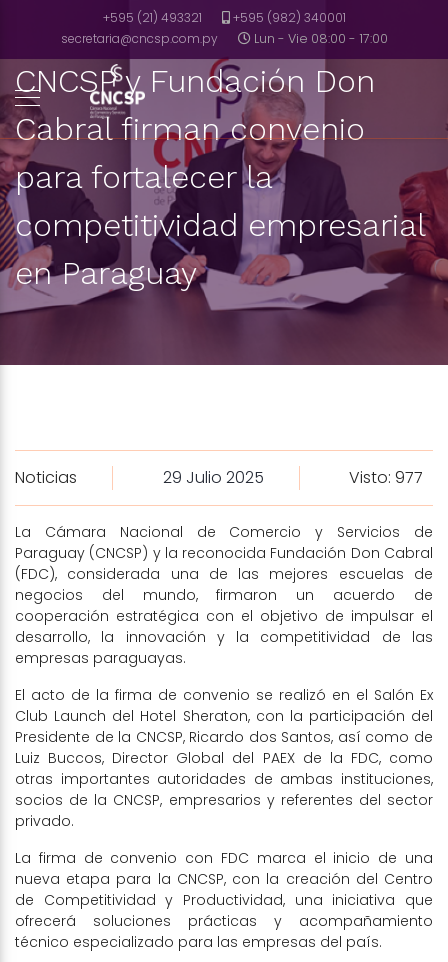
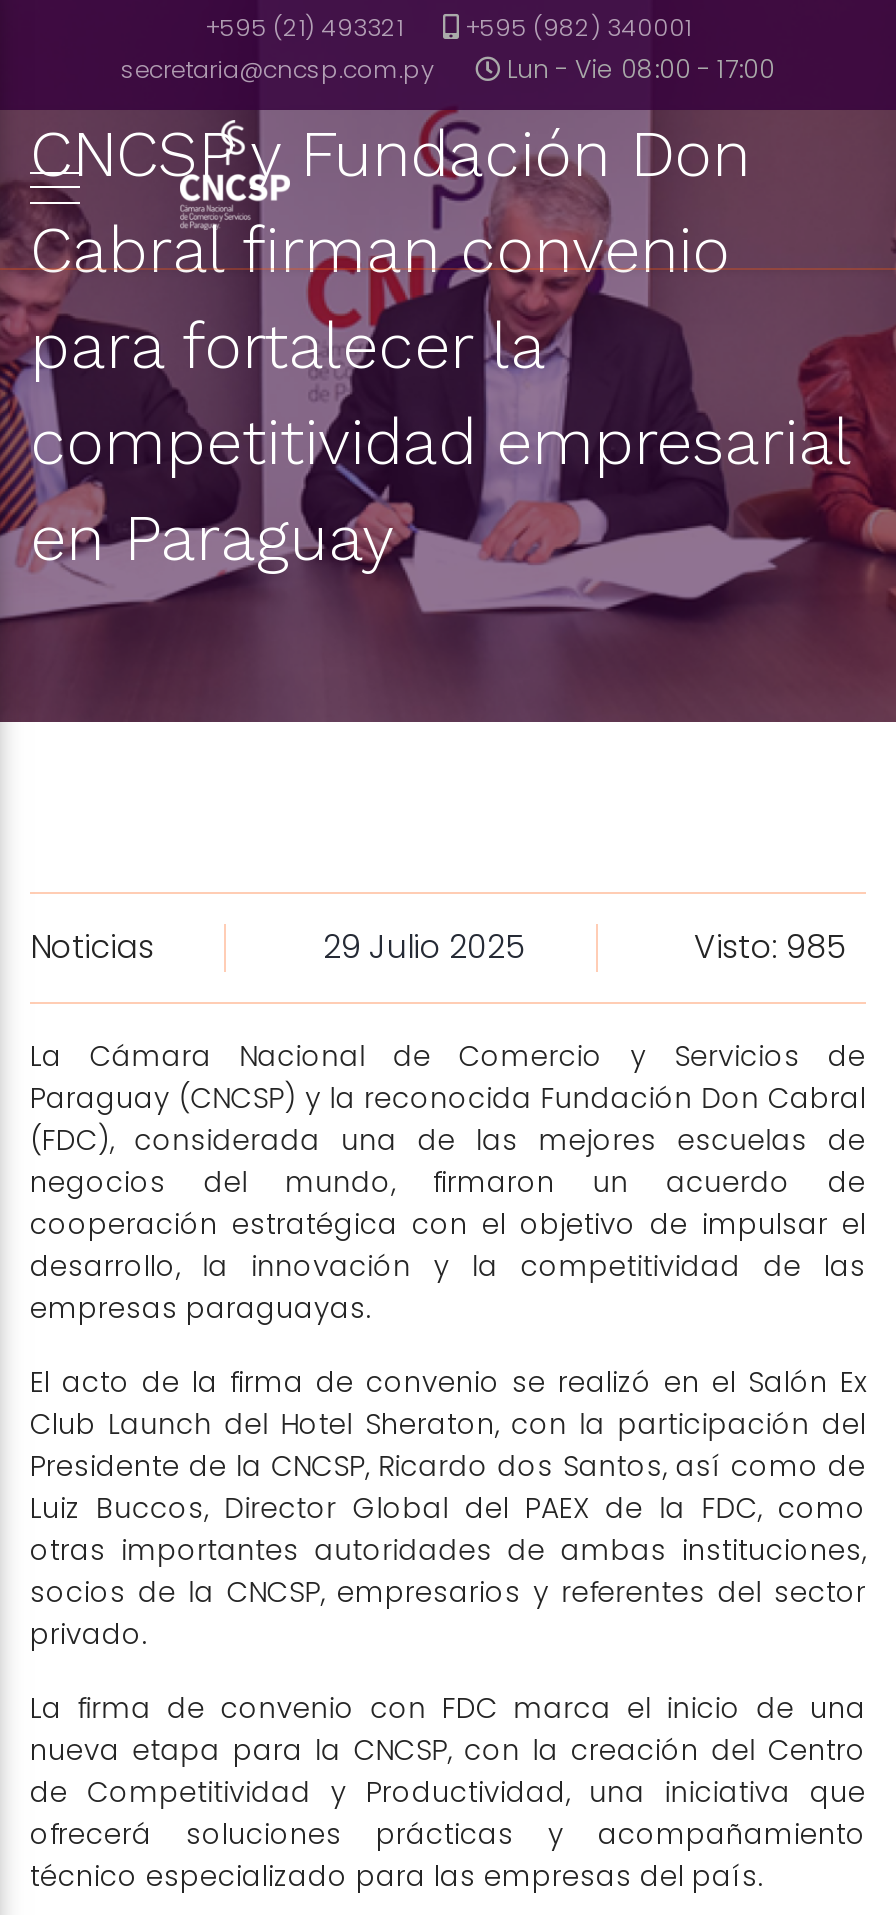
- Visto: 977
+ Visto: 985
